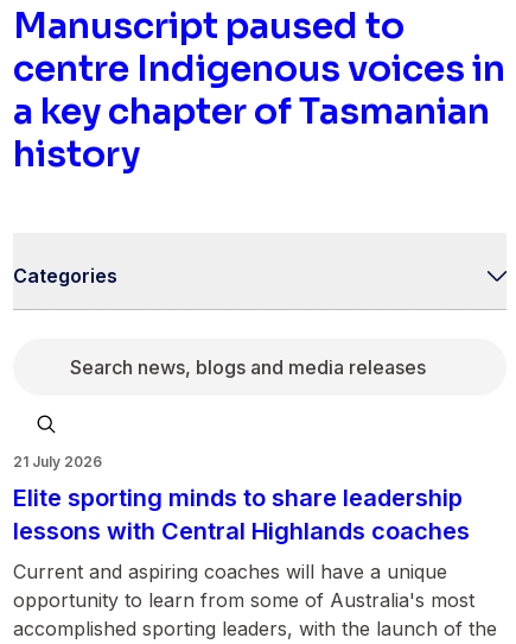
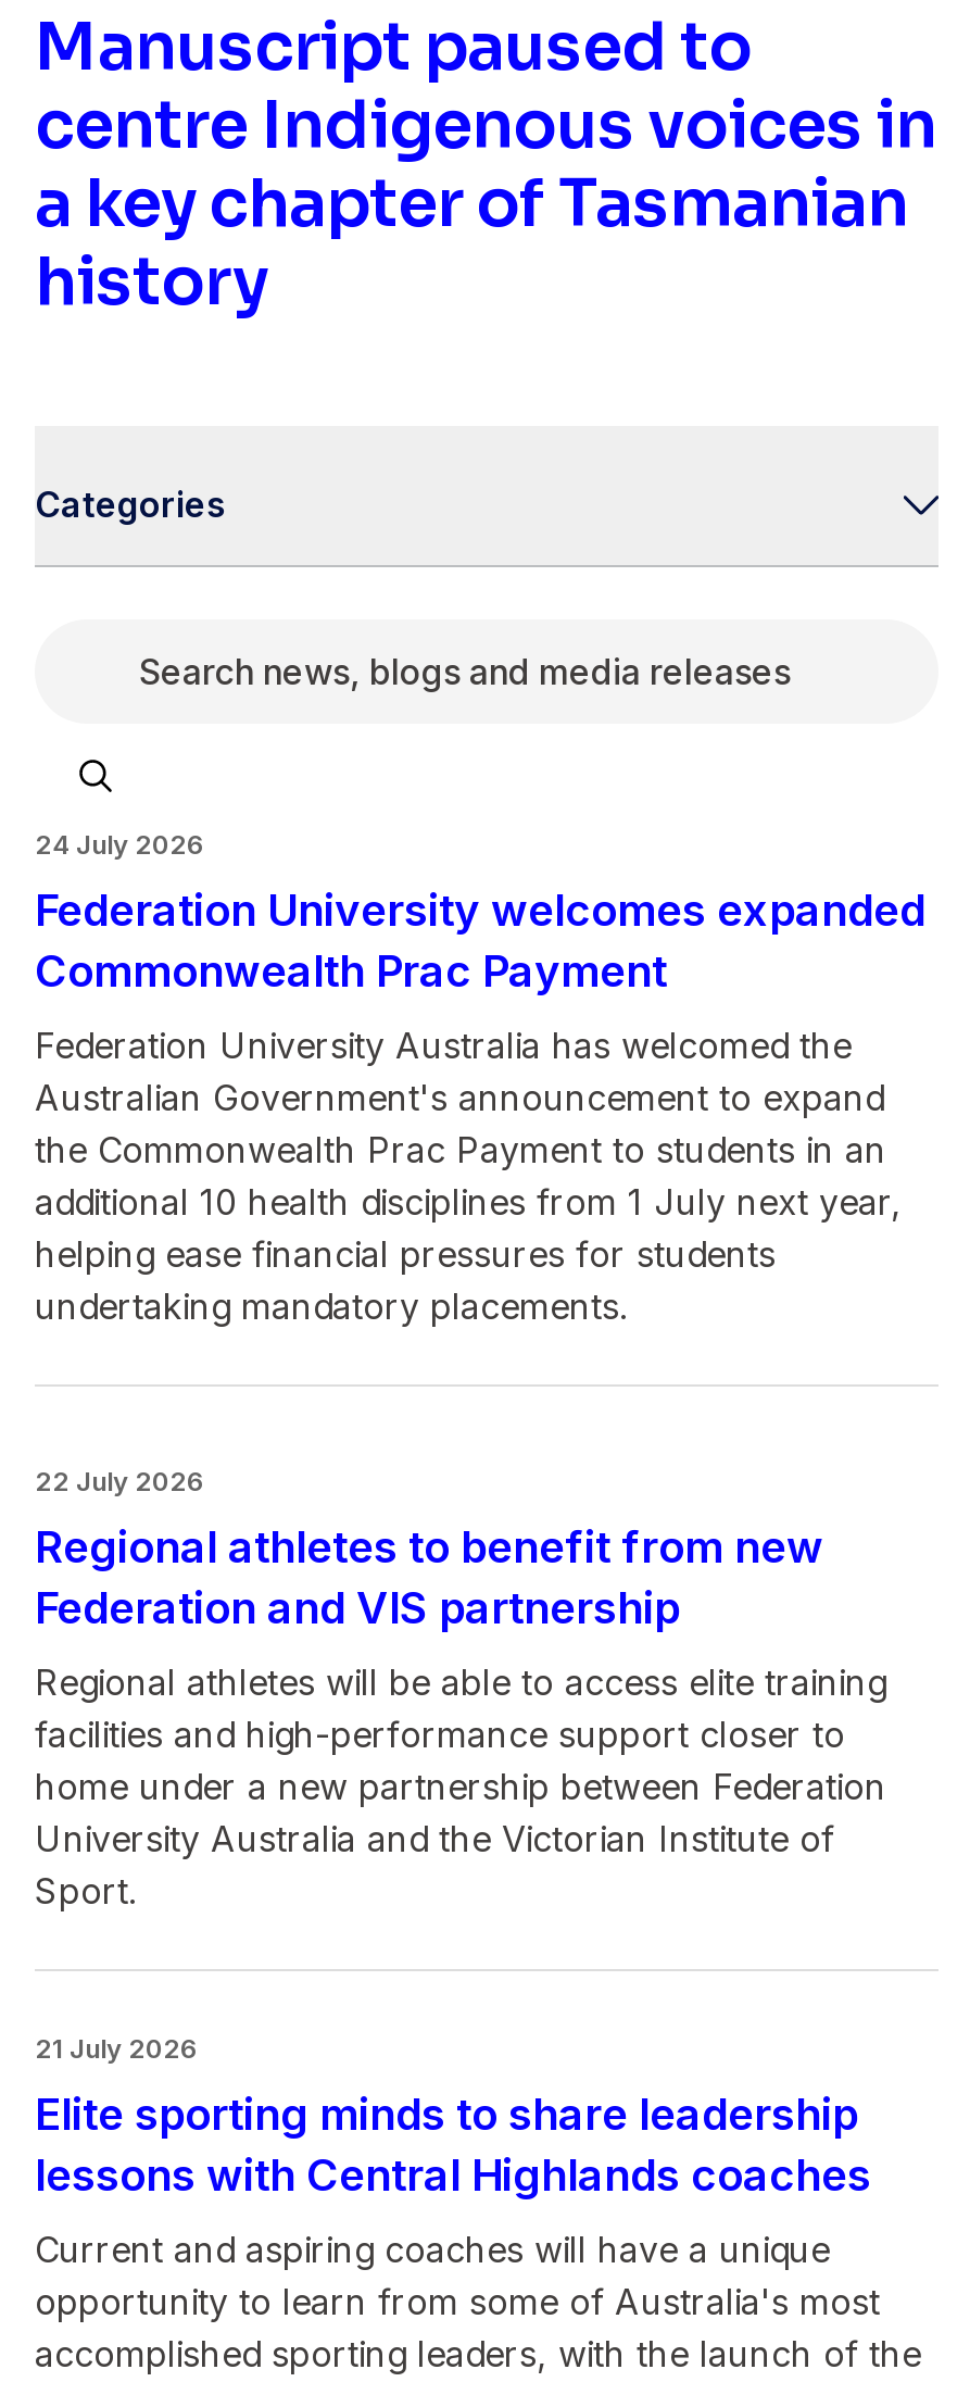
+ 24 July 2026
+ Federation University welcomes expanded
+ Commonwealth Prac Payment
+ Federation University Australia has welcomed the
+ Australian Government's announcement to expand
+ the Commonwealth Prac Payment to students in an
+ additional 10 health disciplines from 1 July next year,
+ helping ease financial pressures for students
+ undertaking mandatory placements.

+ 22 July 2026
+ Regional athletes to benefit from new
+ Federation and VIS partnership
+ Regional athletes will be able to access elite training
+ facilities and high-performance support closer to
+ home under a new partnership between Federation
+ University Australia and the Victorian Institute of
+ Sport.
